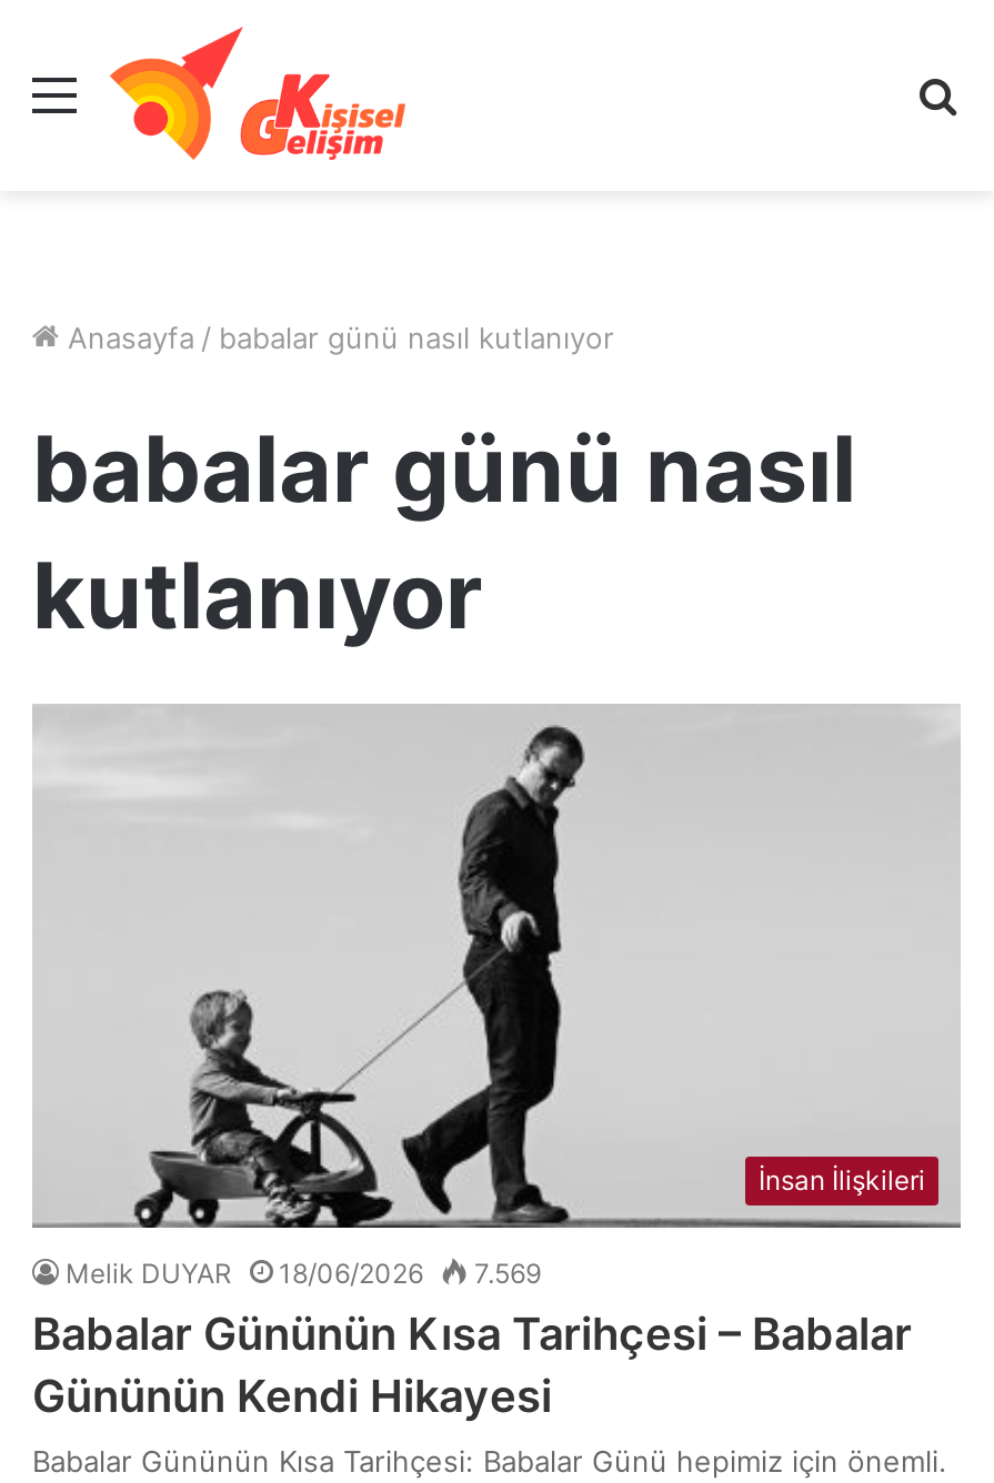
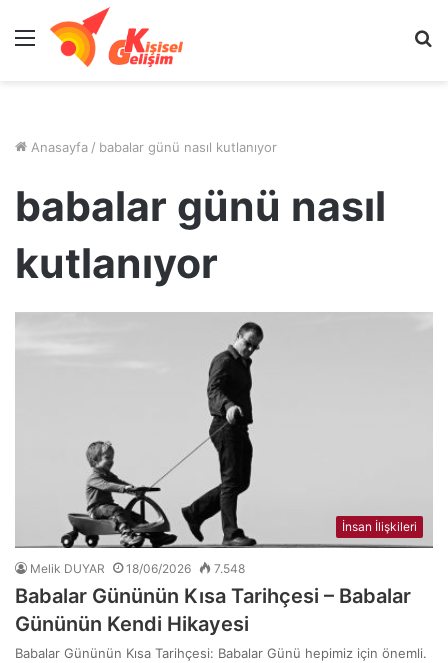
- Melik DUYAR 18/06/2026 7.569
+ Melik DUYAR 18/06/2026 7.548
